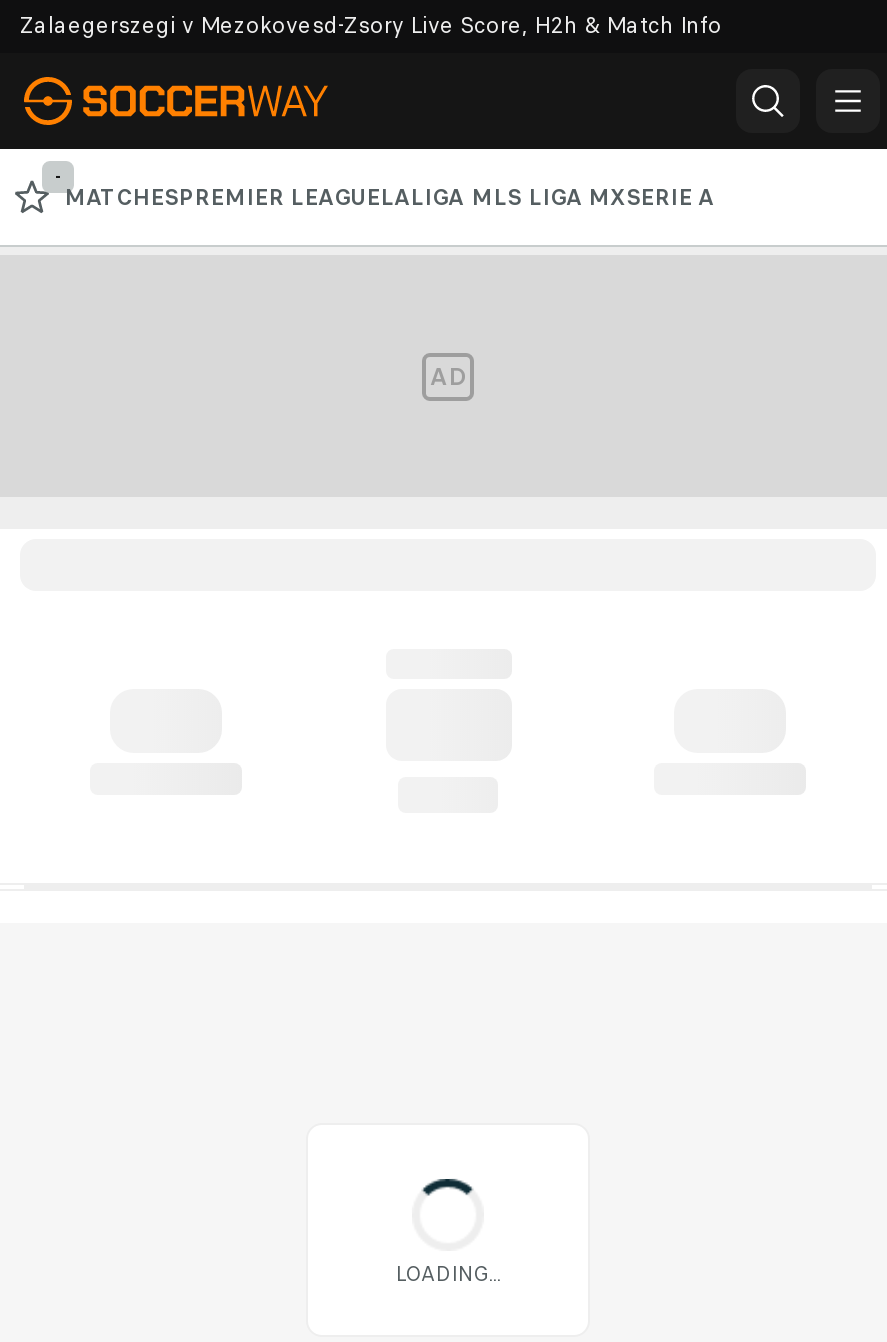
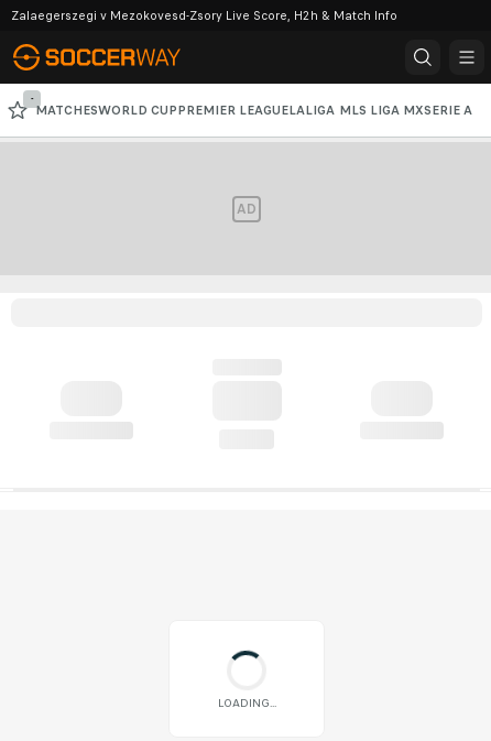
- MATCHESPREMIER LEAGUELALIGA MLS LIGA MXSERIE A
+ MATCHESWORLD CUP PREMIER LEAGUELALIGA MLS LIGA MXSERIE A
